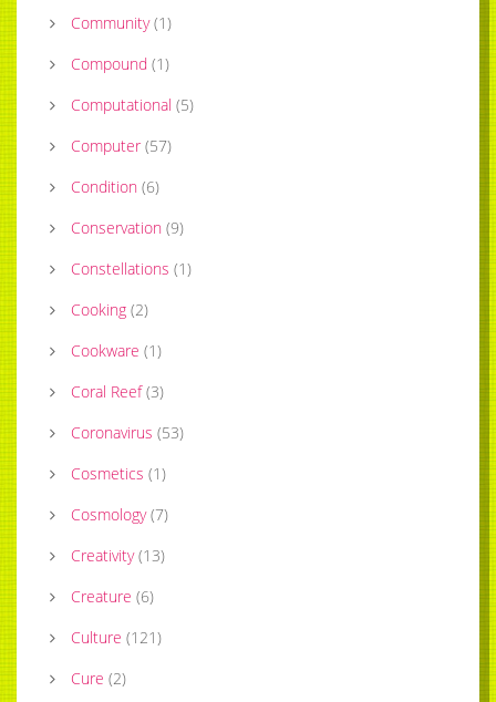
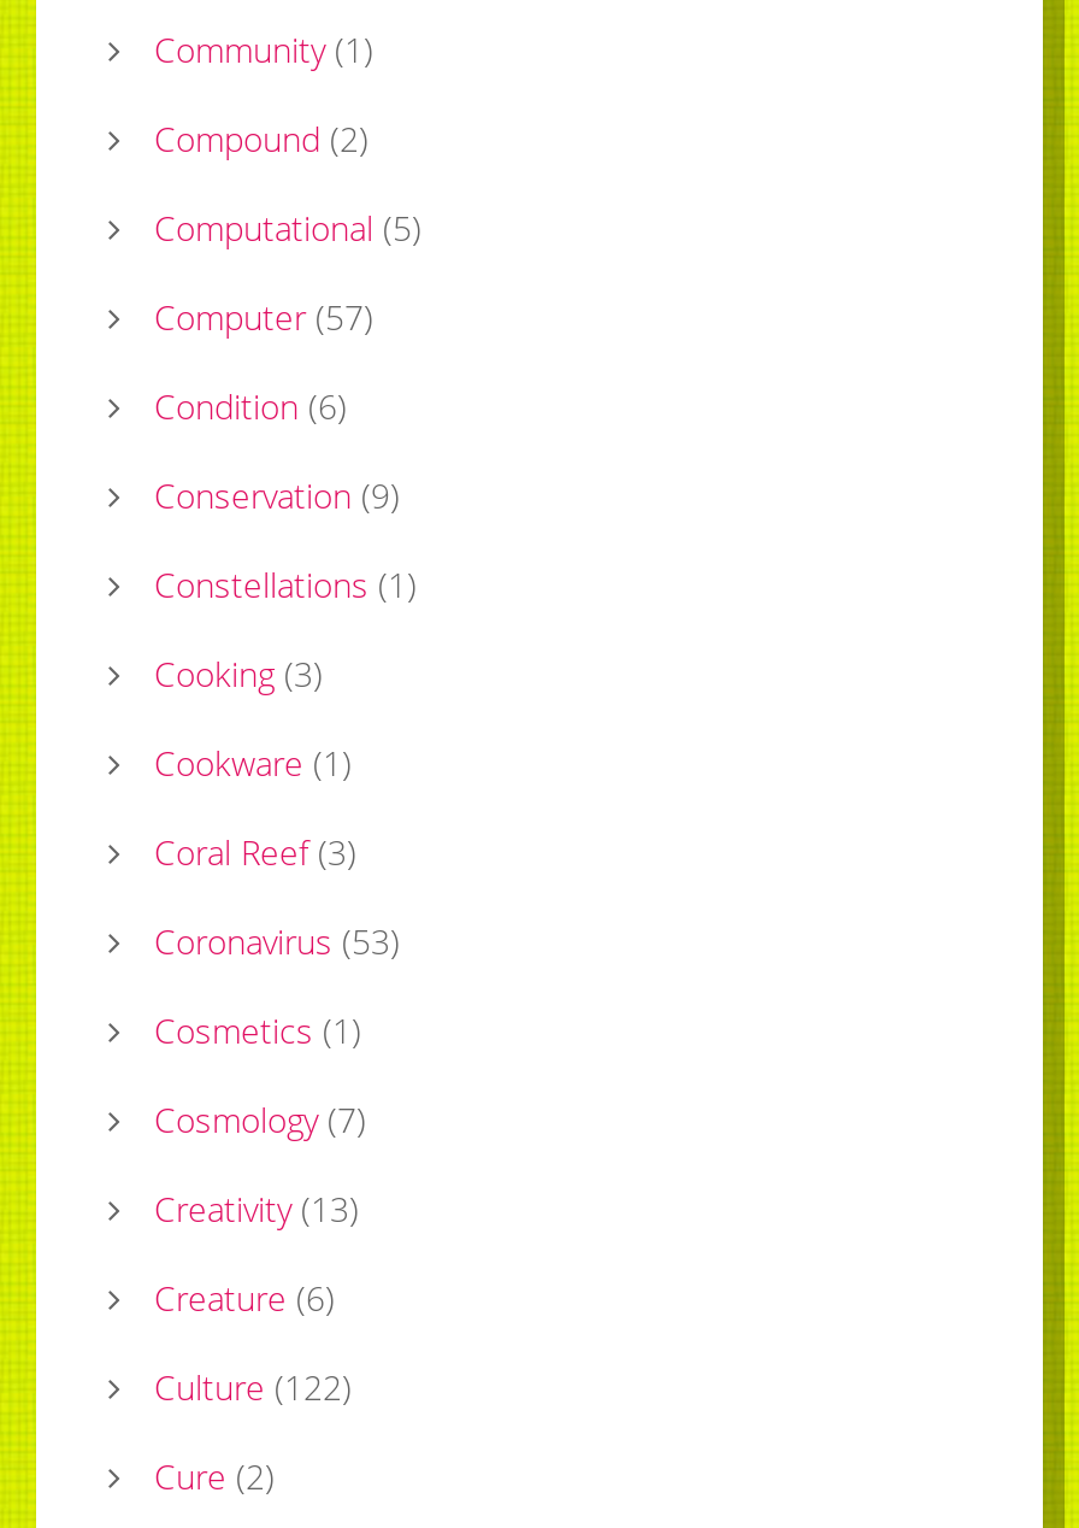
- Compound (1)
+ Compound (2)

- Cooking (2)
+ Cooking (3)

- Culture (121)
+ Culture (122)
